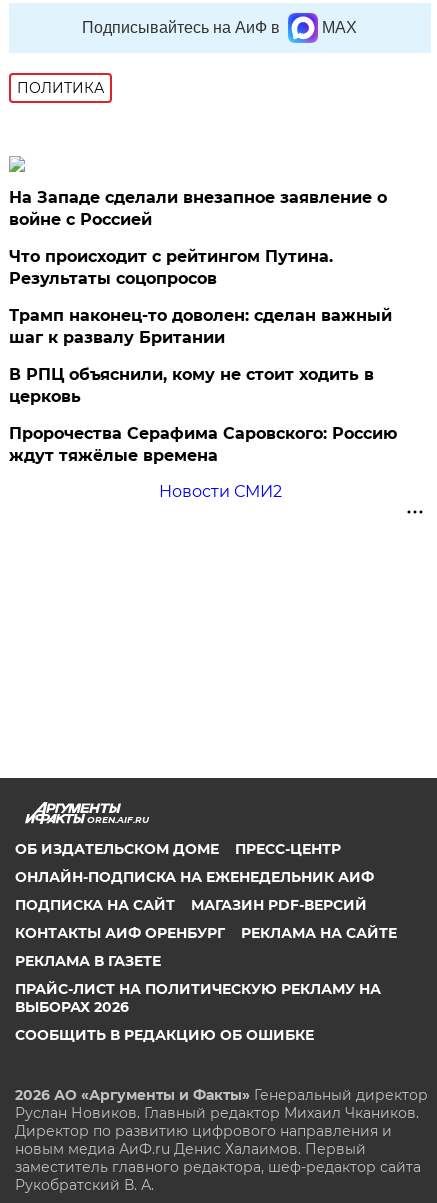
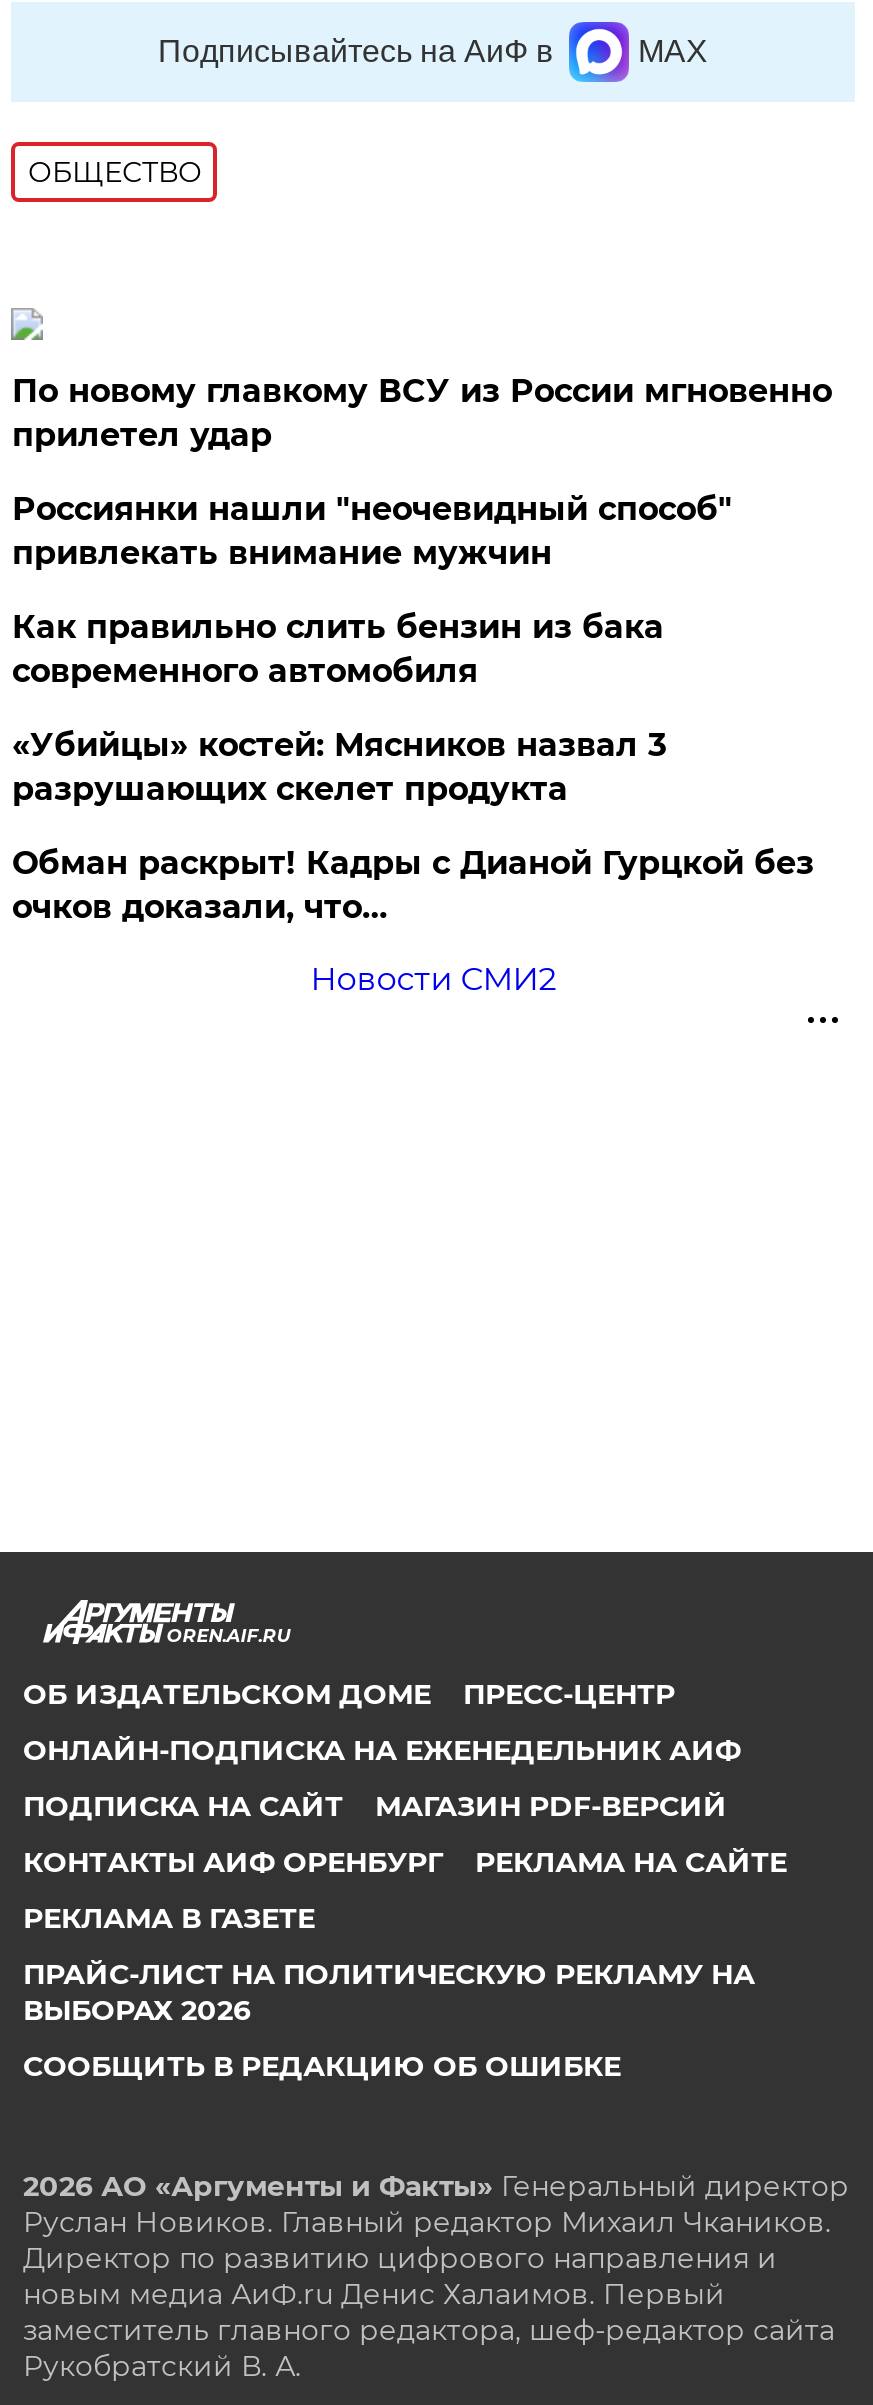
- ПОЛИТИКА
+ ОБЩЕСТВО

- На Западе сделали внезапное заявление о
- войне с Россией
+ По новому главкому ВСУ из России мгновенно
+ прилетел удар

- Что происходит с рейтингом Путина.
- Результаты соцопросов
+ Россиянки нашли "неочевидный способ"
+ привлекать внимание мужчин

- Трамп наконец-то доволен: сделан важный
- шаг к развалу Британии
+ Как правильно слить бензин из бака
+ современного автомобиля

- В РПЦ объяснили, кому не стоит ходить в
- церковь
+ «Убийцы» костей: Мясников назвал 3
+ разрушающих скелет продукта

- Пророчества Серафима Саровского: Россию
- ждут тяжёлые времена
+ Обман раскрыт! Кадры с Дианой Гурцкой без
+ очков доказали, что…
